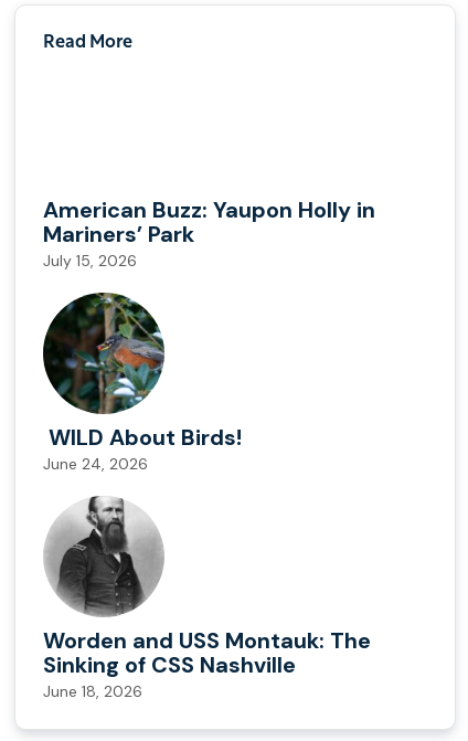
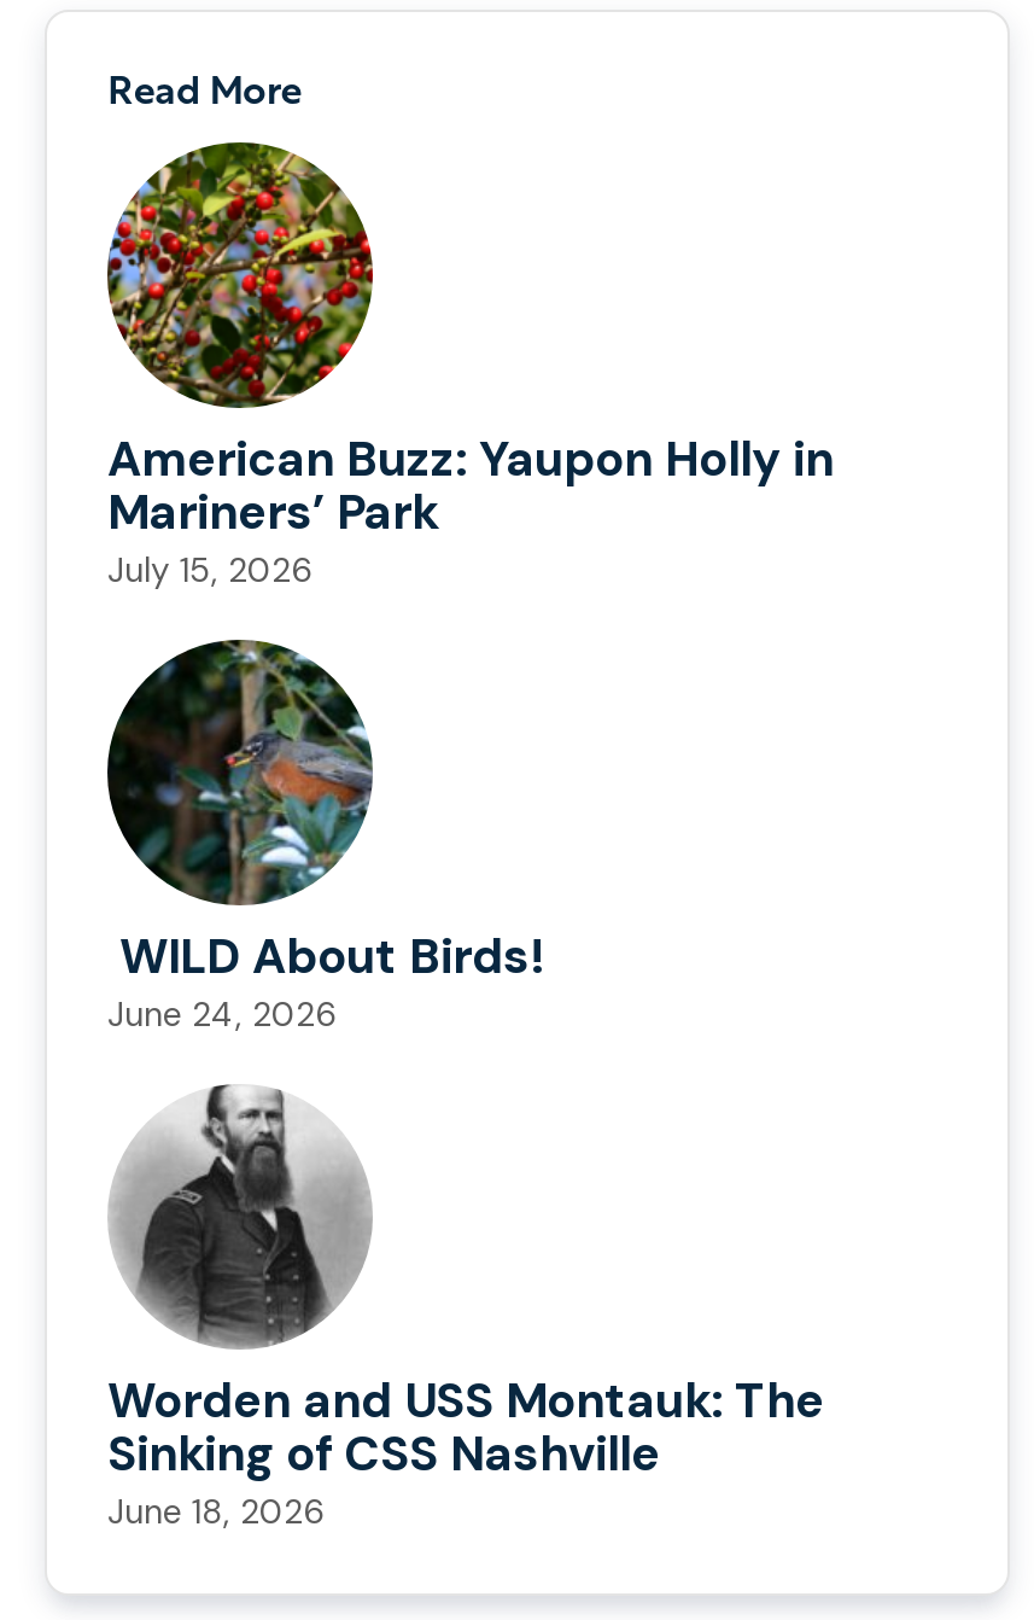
+ [image]
